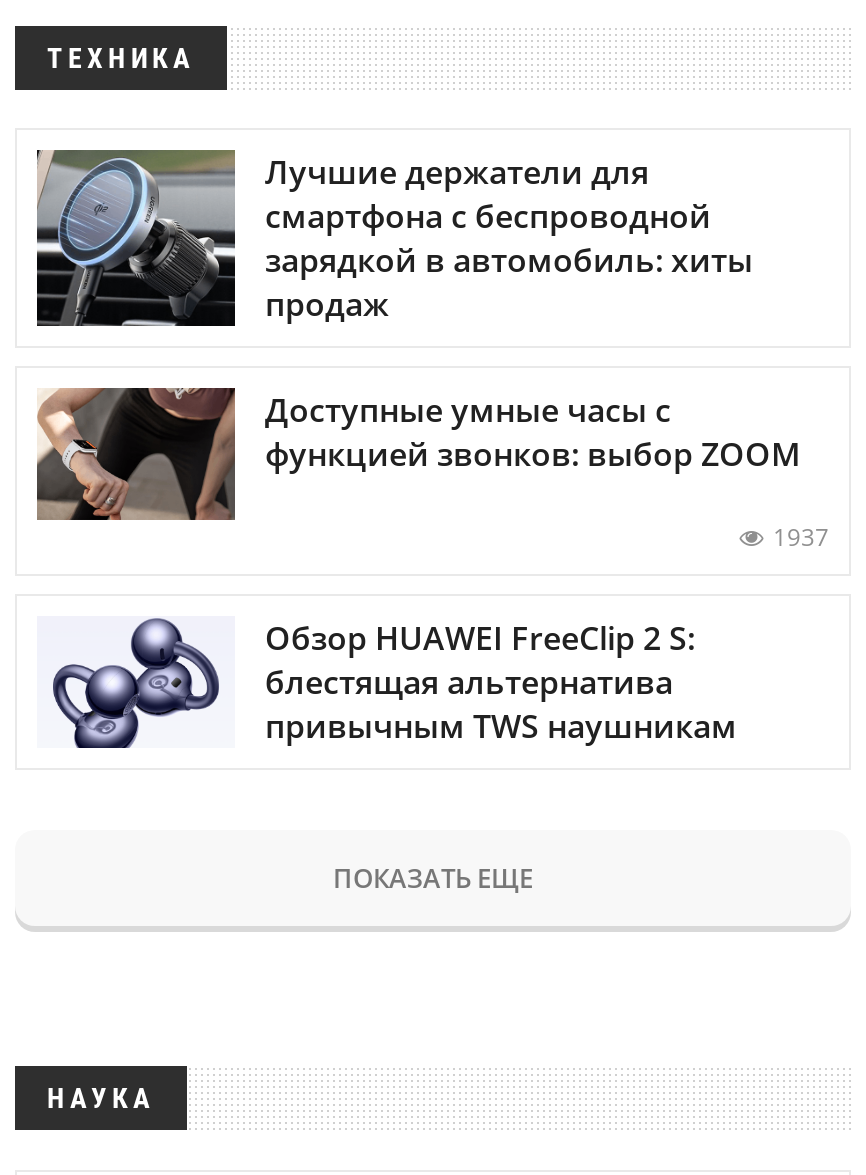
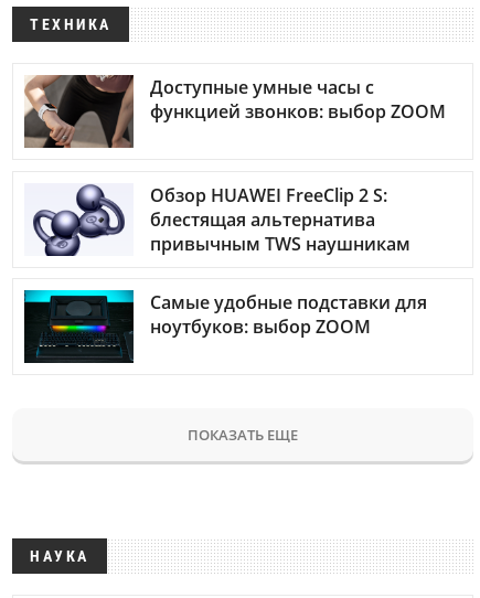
- [image]
- Лучшие держатели для
- смартфона с беспроводной
- зарядкой в автомобиль: хиты
- продаж

moved up: [image] | Доступные умные часы с | функцией звонков: выбор ZOOM

- 1937

moved up: [image] | блестящая альтернатива | привычным TWS наушникам

+ [image]
+ Самые удобные подставки для
+ ноутбуков: выбор ZOOM
